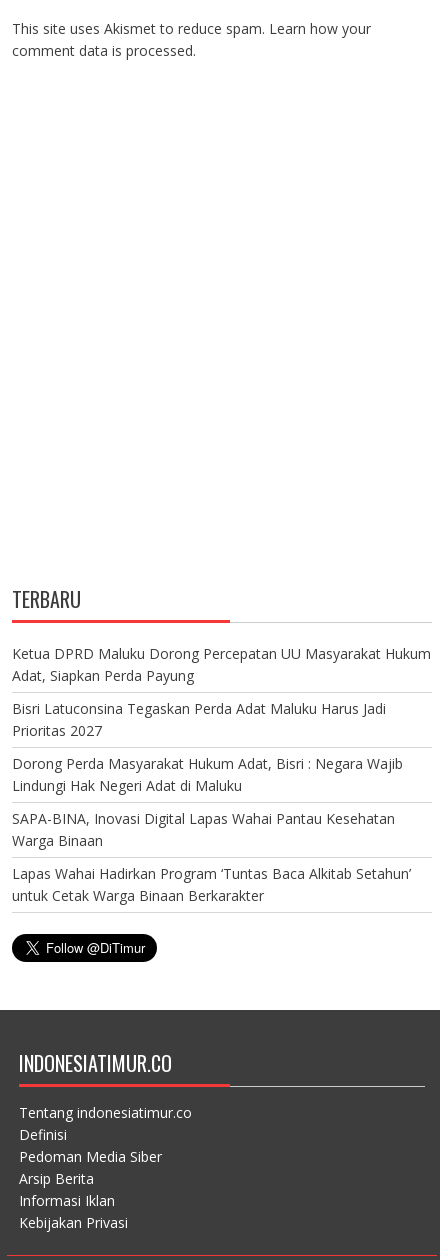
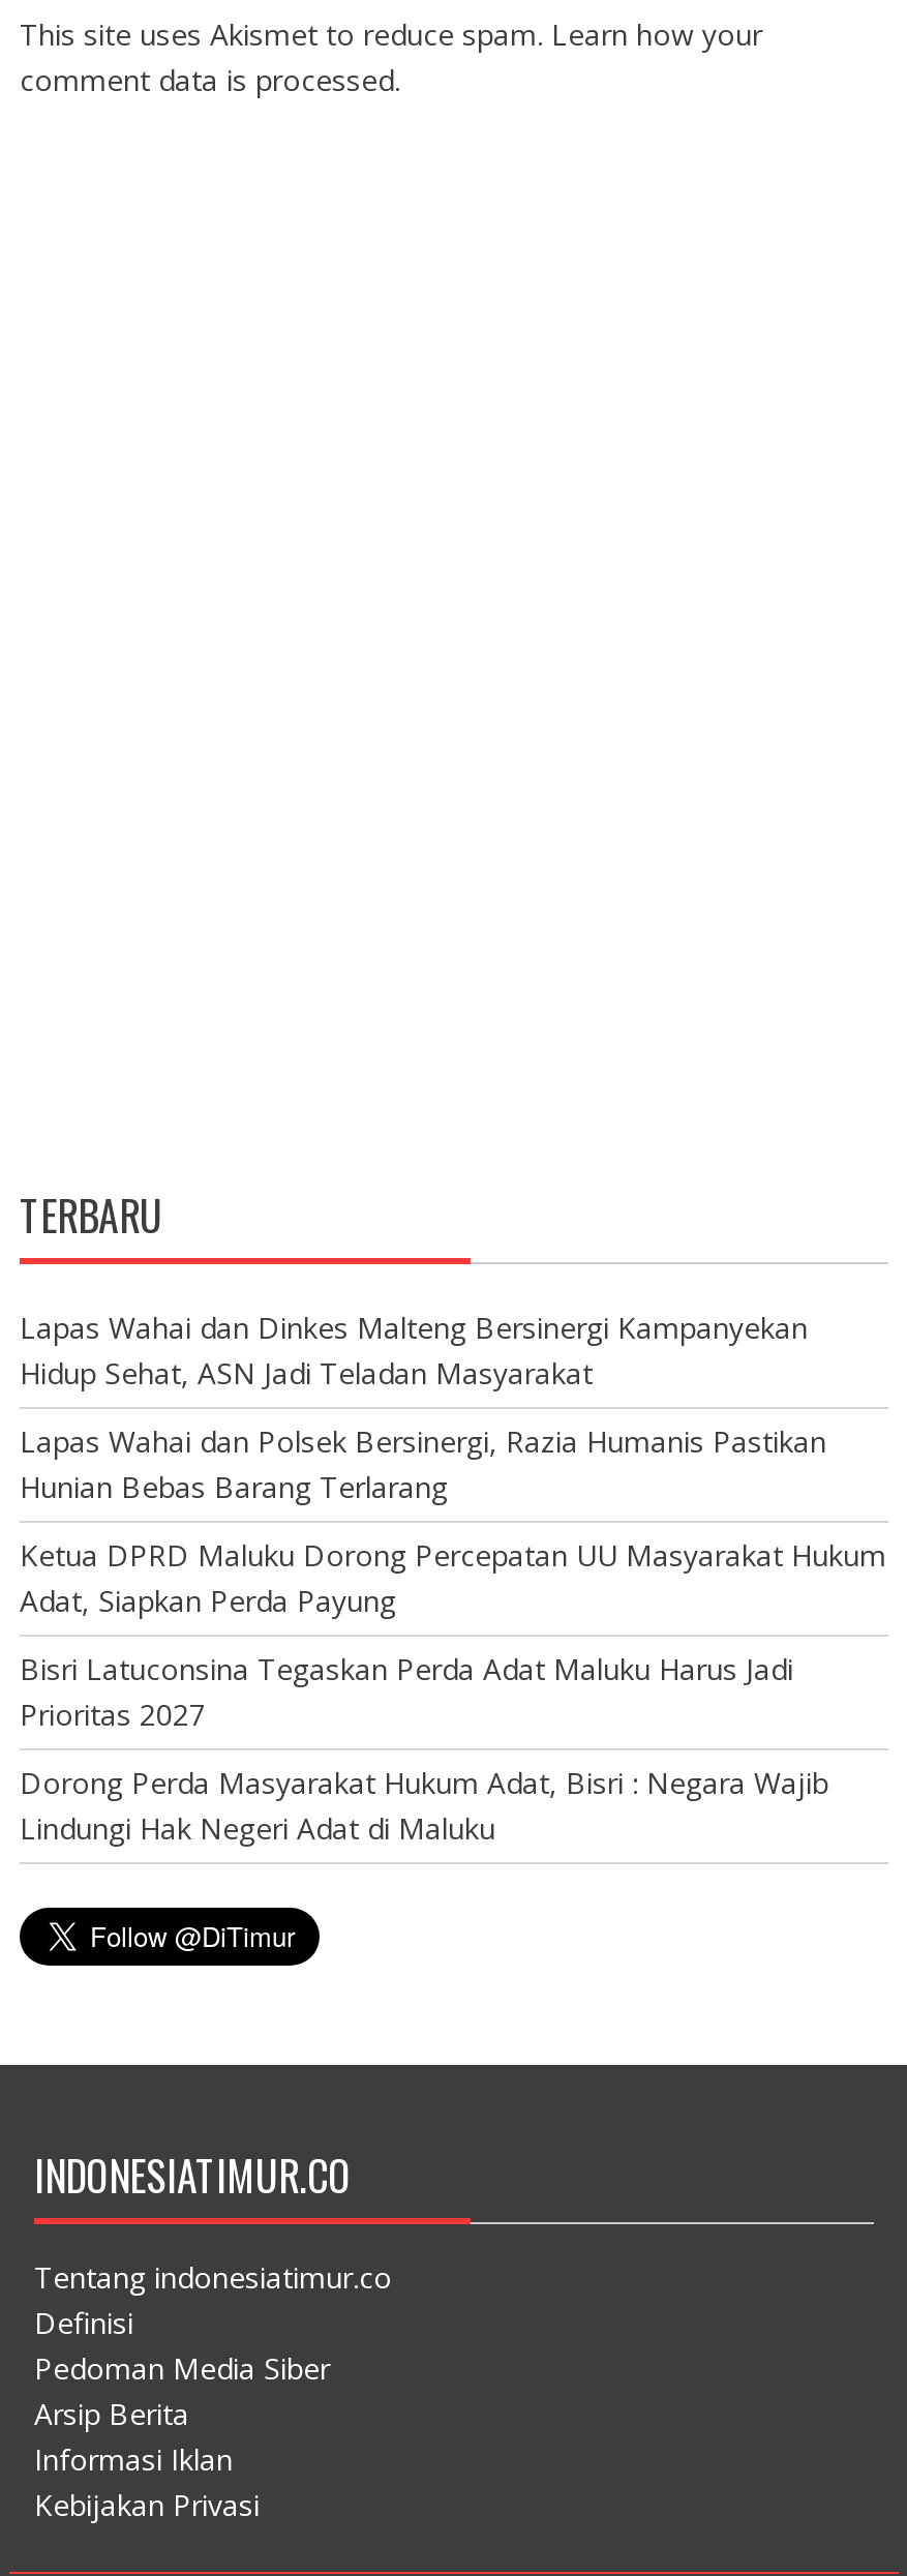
+ Lapas Wahai dan Dinkes Malteng Bersinergi Kampanyekan
+ Hidup Sehat, ASN Jadi Teladan Masyarakat
+ Lapas Wahai dan Polsek Bersinergi, Razia Humanis Pastikan
+ Hunian Bebas Barang Terlarang

moved down: Ketua DPRD Maluku Dorong Percepatan UU Masyarakat Hukum | Adat, Siapkan Perda Payung | Bisri Latuconsina Tegaskan Perda Adat Maluku Harus Jadi | Prioritas 2027 | Dorong Perda Masyarakat Hukum Adat, Bisri : Negara Wajib | Lindungi Hak Negeri Adat di Maluku

- SAPA-BINA, Inovasi Digital Lapas Wahai Pantau Kesehatan
- Warga Binaan
- Lapas Wahai Hadirkan Program ‘Tuntas Baca Alkitab Setahun’
- untuk Cetak Warga Binaan Berkarakter
